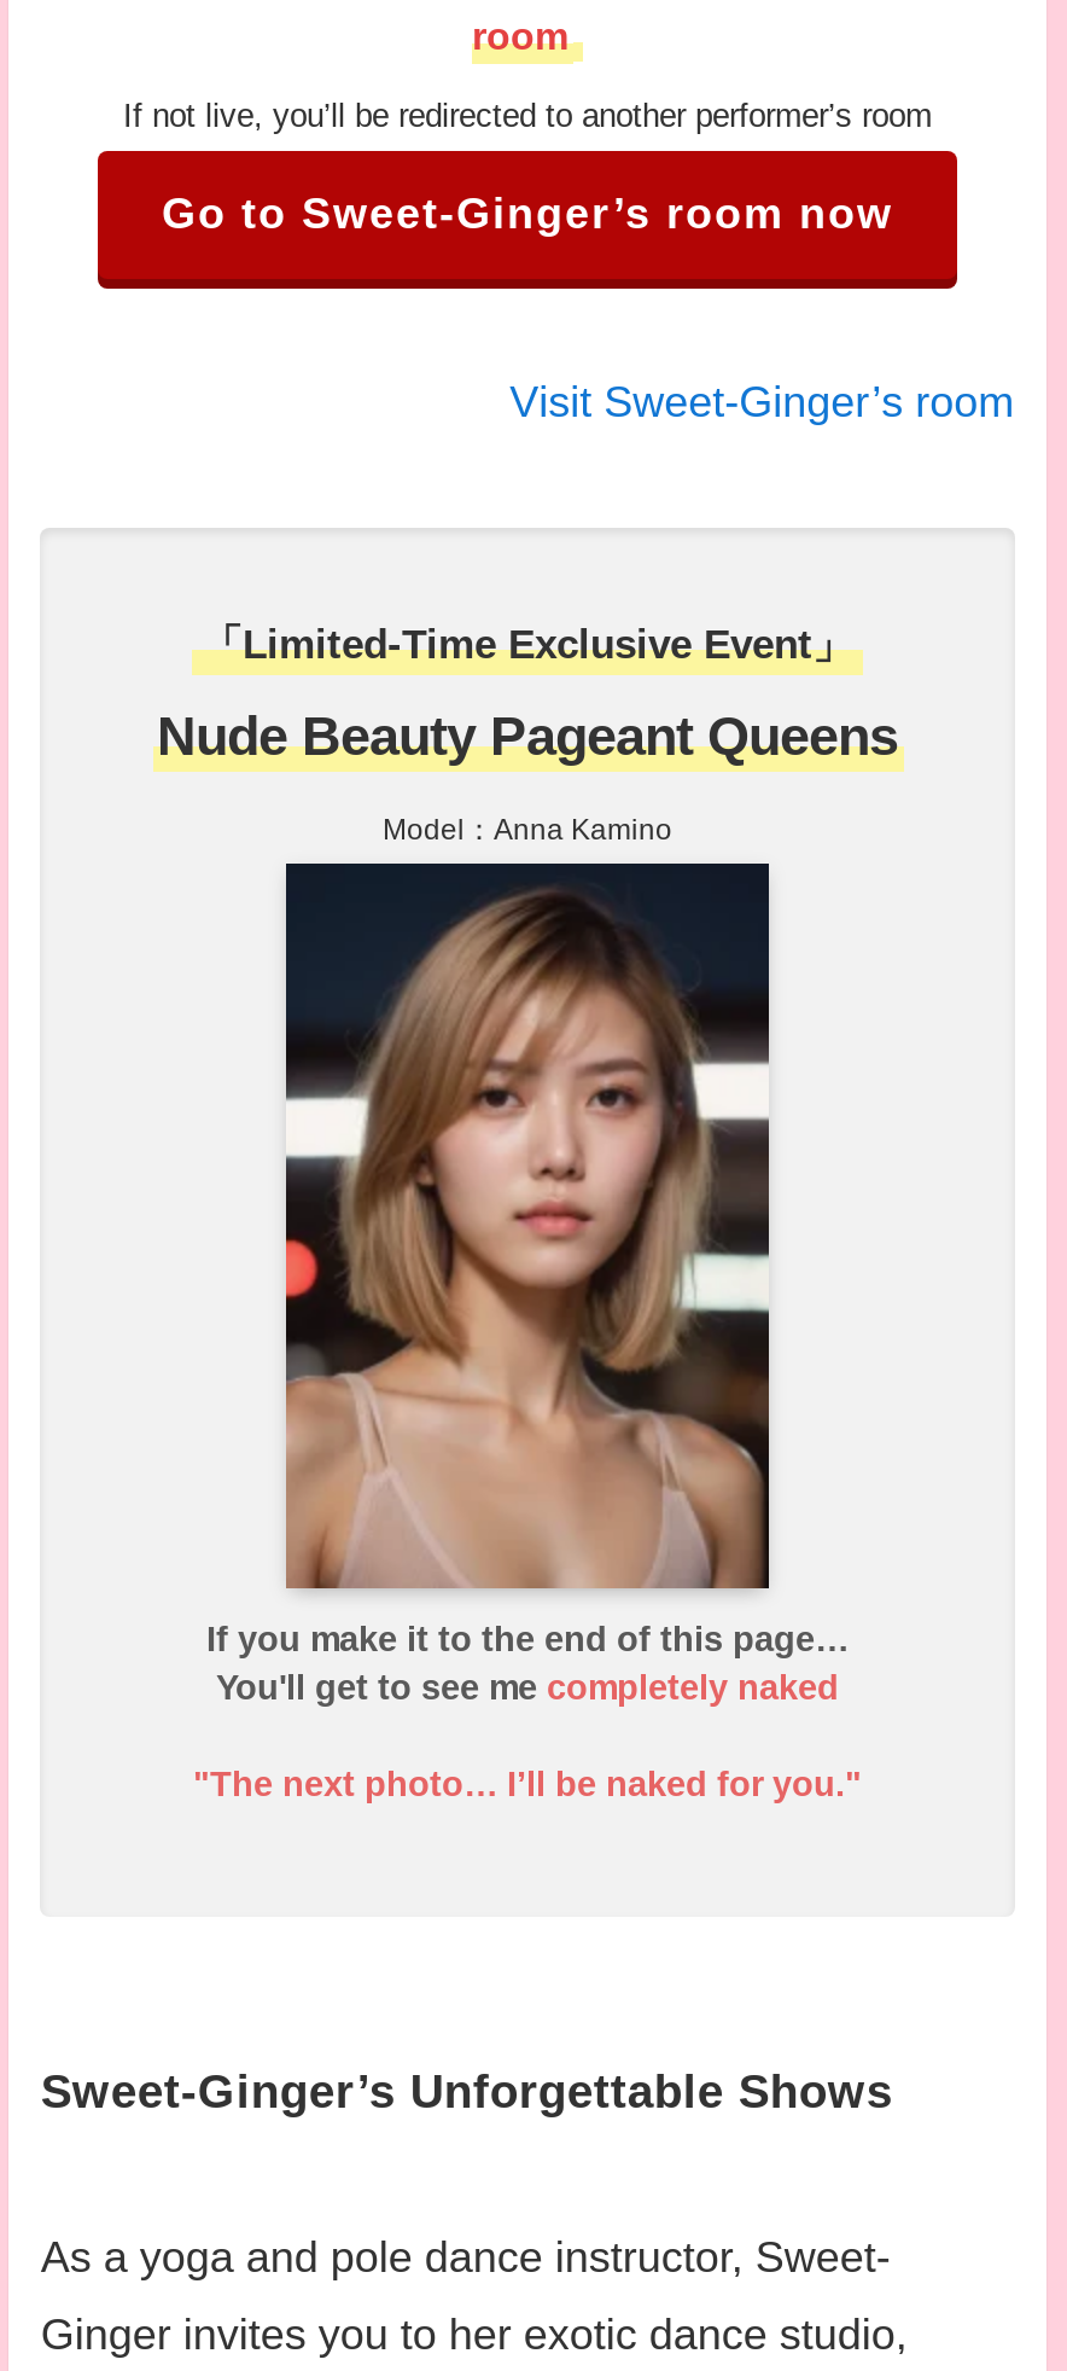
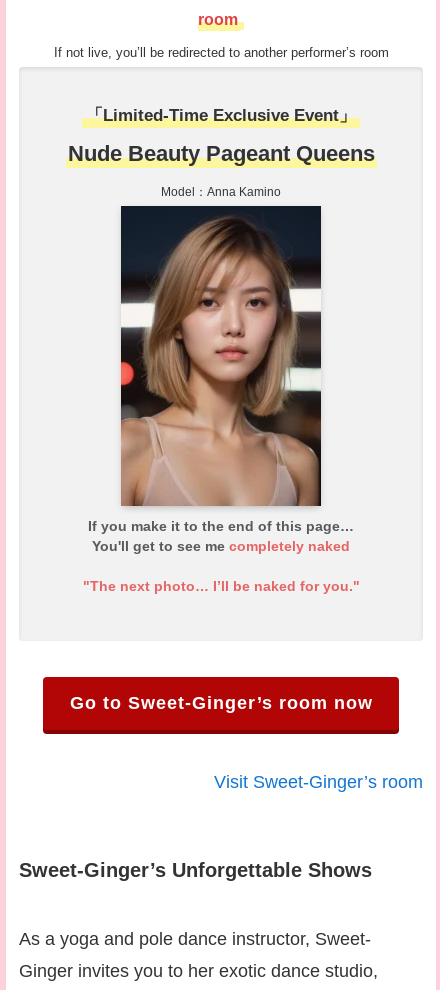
moved down: Go to Sweet-Ginger’s room now

moved down: Visit Sweet-Ginger’s room

moved up: [image] | 「Limited-Time Exclusive Event」 | Nude Beauty Pageant Queens | Model：Anna Kamino | If you make it to the end of this page… | You'll get to see me completely naked | "The next photo… I’ll be naked for you."
